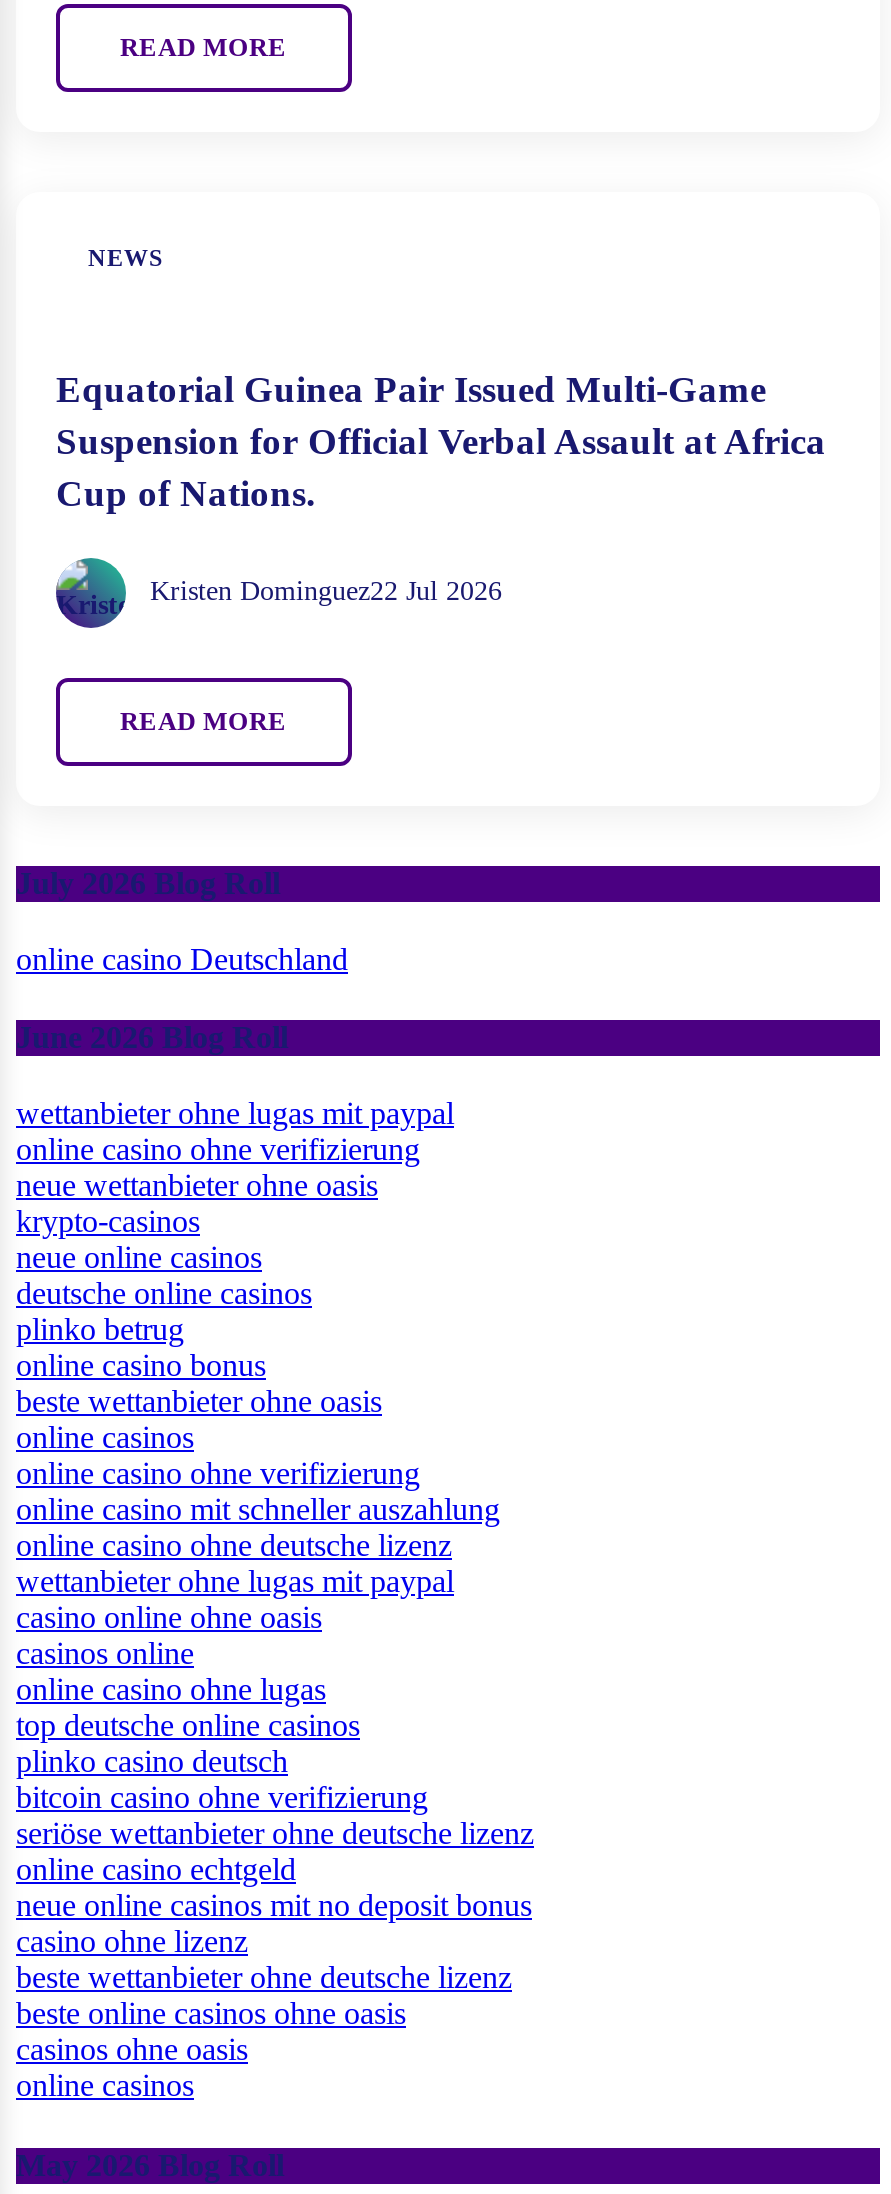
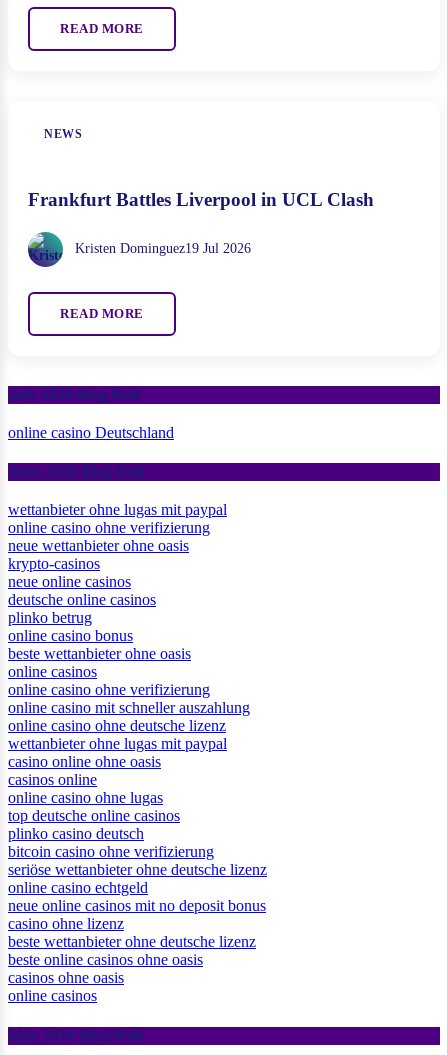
- Equatorial Guinea Pair Issued Multi-Game
- Suspension for Official Verbal Assault at Africa
- Cup of Nations.
+ Frankfurt Battles Liverpool in UCL Clash

- Kristen Dominguez22 Jul 2026
+ Kristen Dominguez19 Jul 2026
